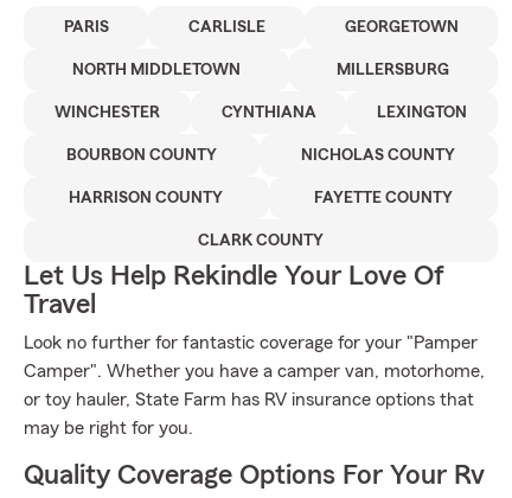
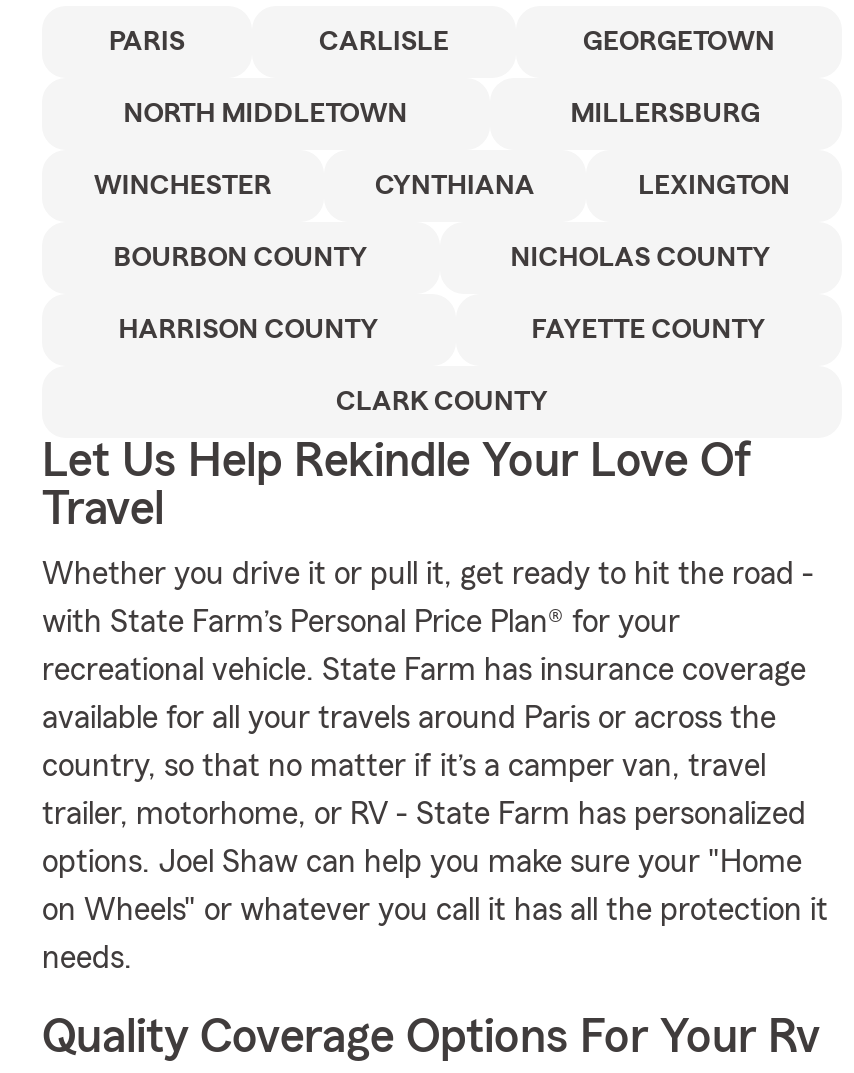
- Look no further for fantastic coverage for your "Pamper
- Camper". Whether you have a camper van, motorhome,
- or toy hauler, State Farm has RV insurance options that
- may be right for you.
+ Whether you drive it or pull it, get ready to hit the road -
+ with State Farm’s Personal Price Plan® for your
+ recreational vehicle. State Farm has insurance coverage
+ available for all your travels around Paris or across the
+ country, so that no matter if it’s a camper van, travel
+ trailer, motorhome, or RV - State Farm has personalized
+ options. Joel Shaw can help you make sure your "Home
+ on Wheels" or whatever you call it has all the protection it
+ needs.
